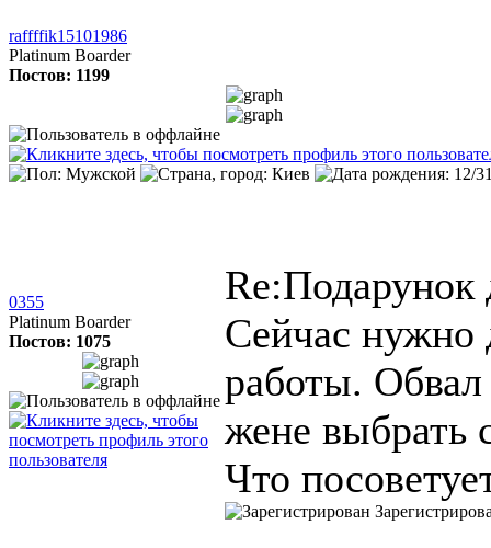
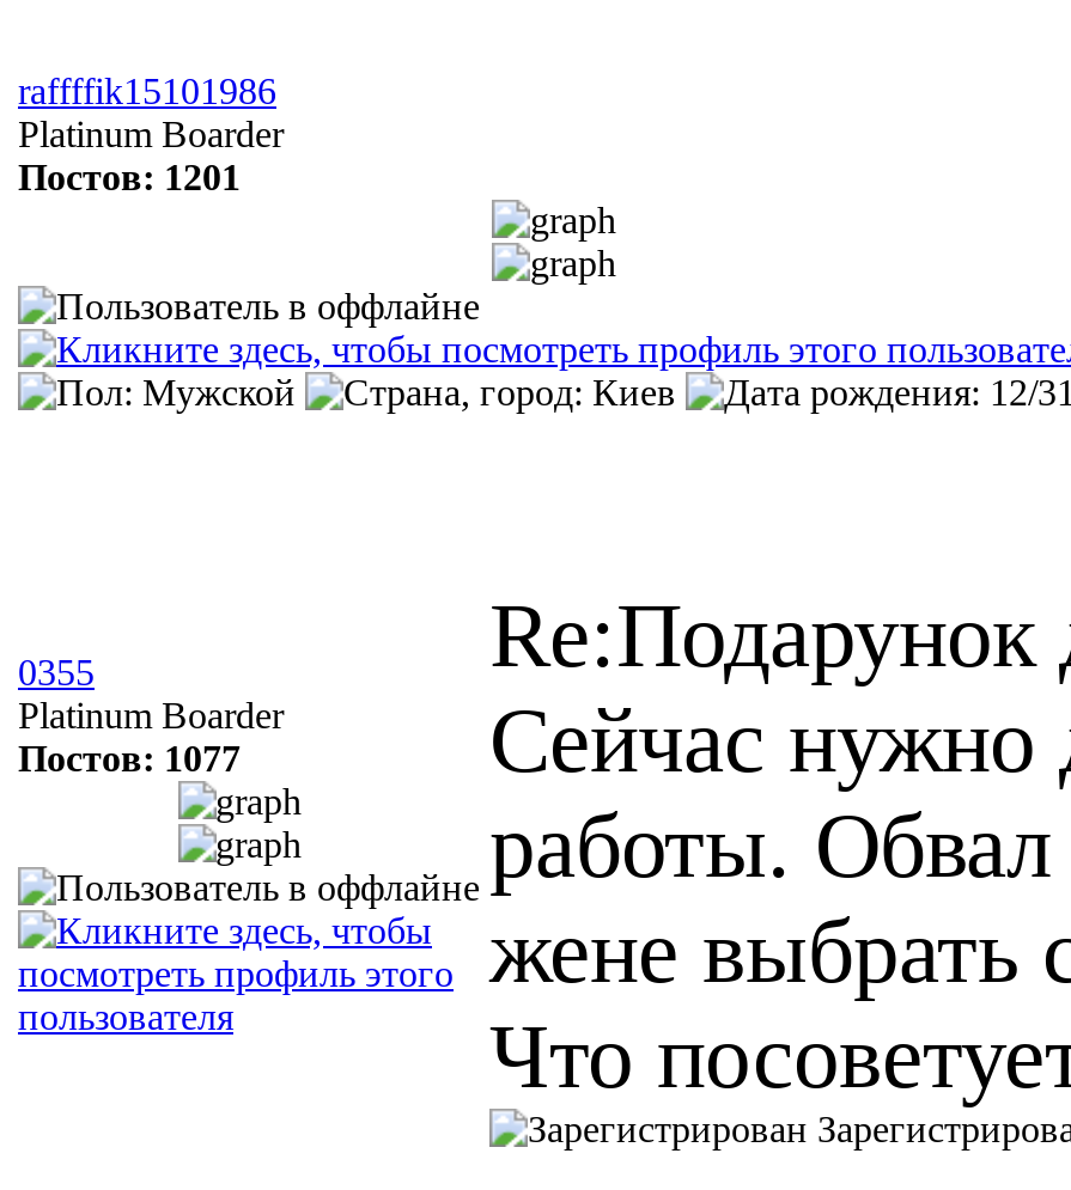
- Постов: 1199
+ Постов: 1201

- Постов: 1075
+ Постов: 1077
